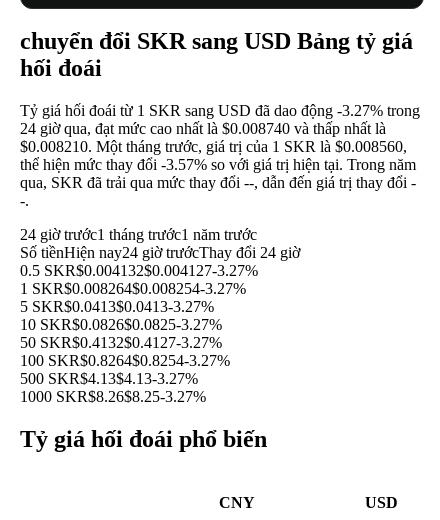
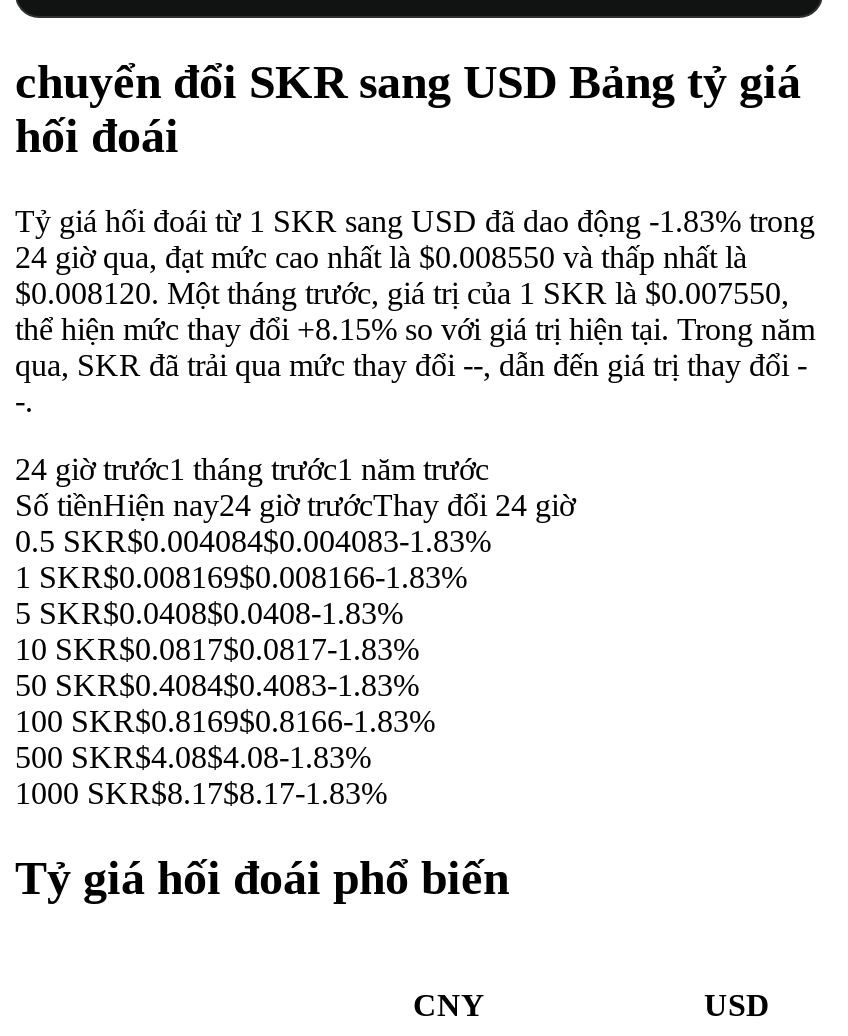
- Tỷ giá hối đoái từ 1 SKR sang USD đã dao động -3.27% trong
+ Tỷ giá hối đoái từ 1 SKR sang USD đã dao động -1.83% trong

- 24 giờ qua, đạt mức cao nhất là $0.008740 và thấp nhất là
+ 24 giờ qua, đạt mức cao nhất là $0.008550 và thấp nhất là

- $0.008210. Một tháng trước, giá trị của 1 SKR là $0.008560,
+ $0.008120. Một tháng trước, giá trị của 1 SKR là $0.007550,

- thể hiện mức thay đổi-3.57% so với giá trị hiện tại. Trong năm
+ thể hiện mức thay đổi+8.15% so với giá trị hiện tại. Trong năm

- 0.5 SKR$0.004132$0.004127-3.27%
+ 0.5 SKR$0.004084$0.004083-1.83%

- 1 SKR$0.008264$0.008254-3.27%
+ 1 SKR$0.008169$0.008166-1.83%

- 5 SKR$0.0413$0.0413-3.27%
+ 5 SKR$0.0408$0.0408-1.83%

- 10 SKR$0.0826$0.0825-3.27%
+ 10 SKR$0.0817$0.0817-1.83%

- 50 SKR$0.4132$0.4127-3.27%
+ 50 SKR$0.4084$0.4083-1.83%

- 100 SKR$0.8264$0.8254-3.27%
+ 100 SKR$0.8169$0.8166-1.83%

- 500 SKR$4.13$4.13-3.27%
+ 500 SKR$4.08$4.08-1.83%

- 1000 SKR$8.26$8.25-3.27%
+ 1000 SKR$8.17$8.17-1.83%
